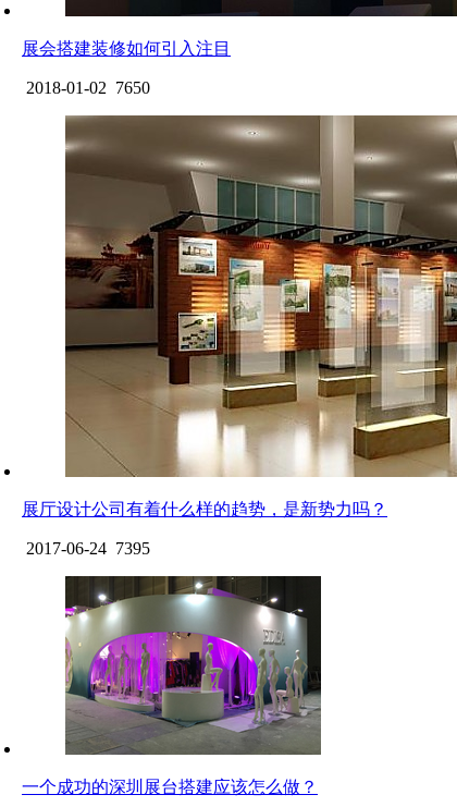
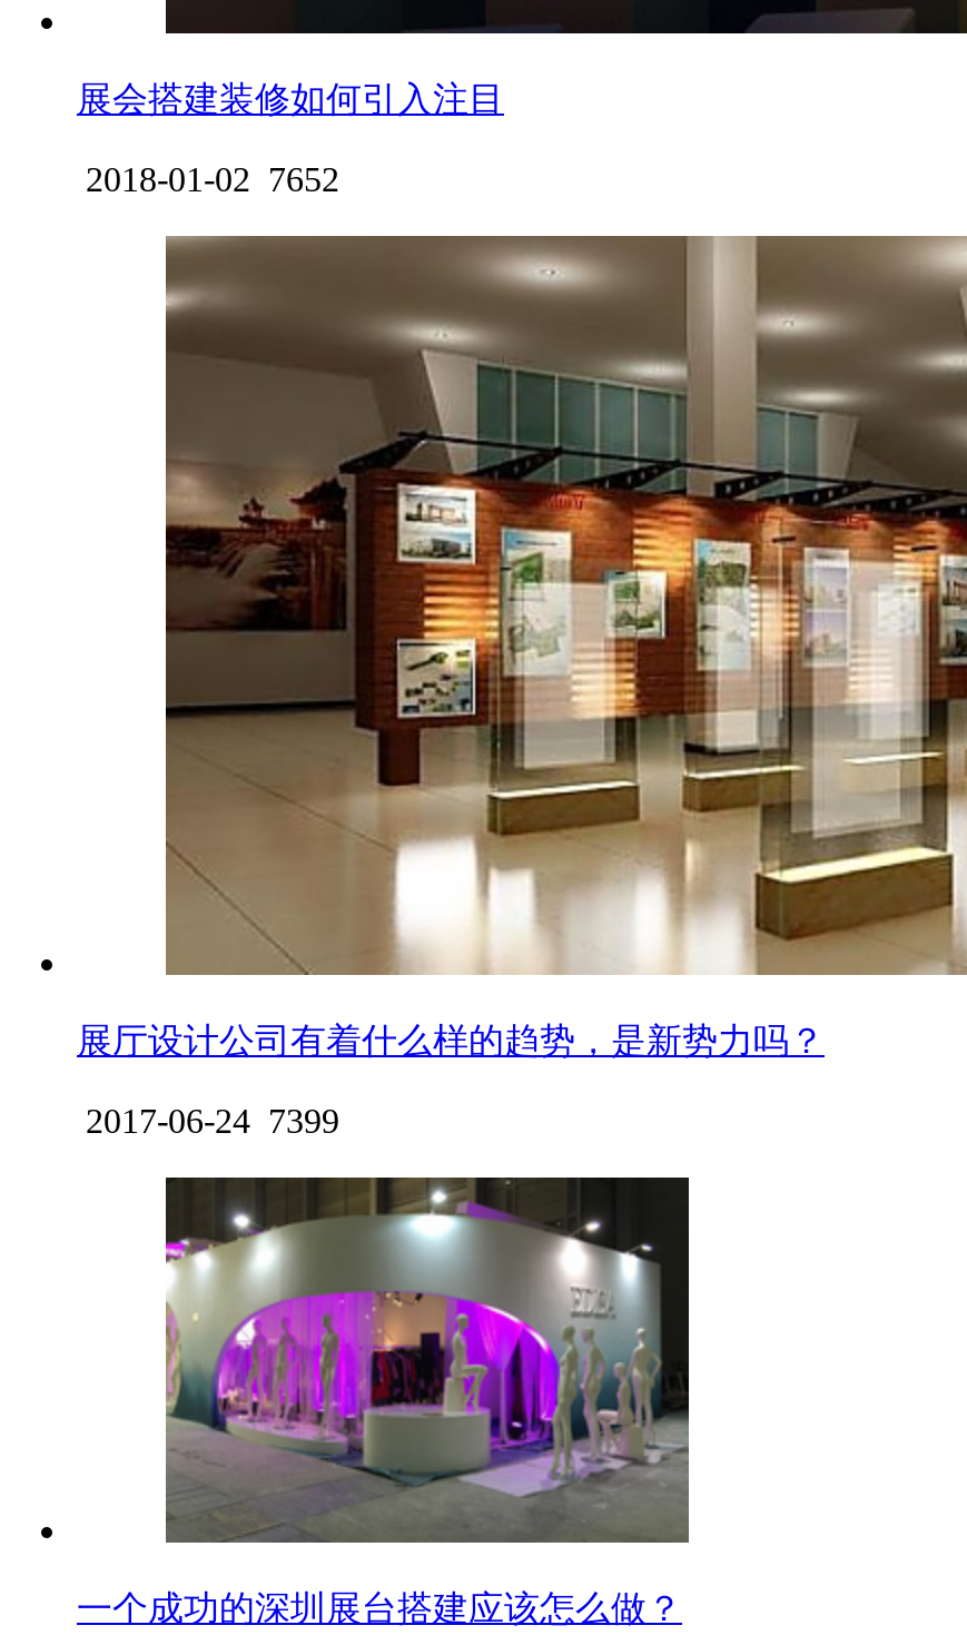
- 2018-01-02 7650
+ 2018-01-02 7652

- 2017-06-24 7395
+ 2017-06-24 7399
